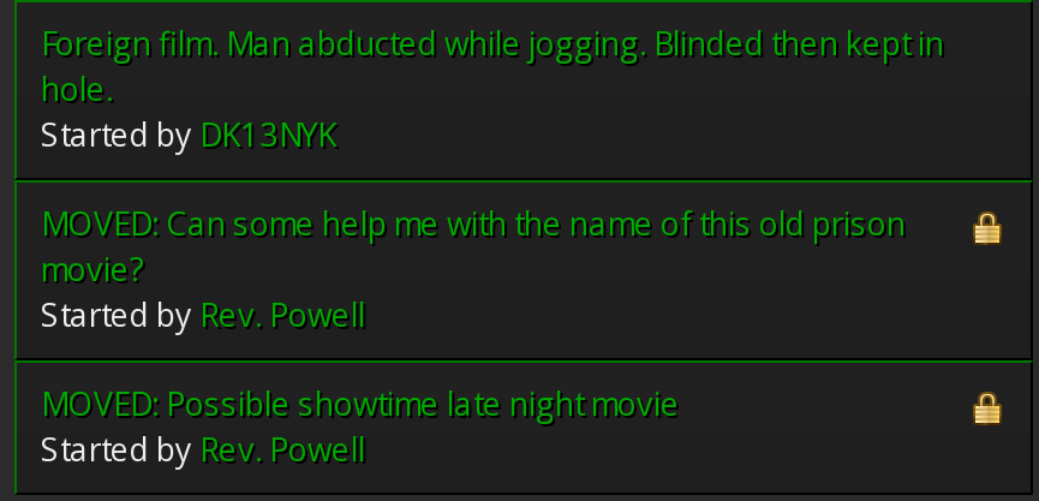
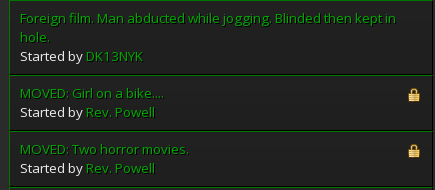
- MOVED: Can some help me with the name of this old prison
- movie?
+ MOVED: Girl on a bike....

- MOVED: Possible showtime late night movie
+ MOVED: Two horror movies.
